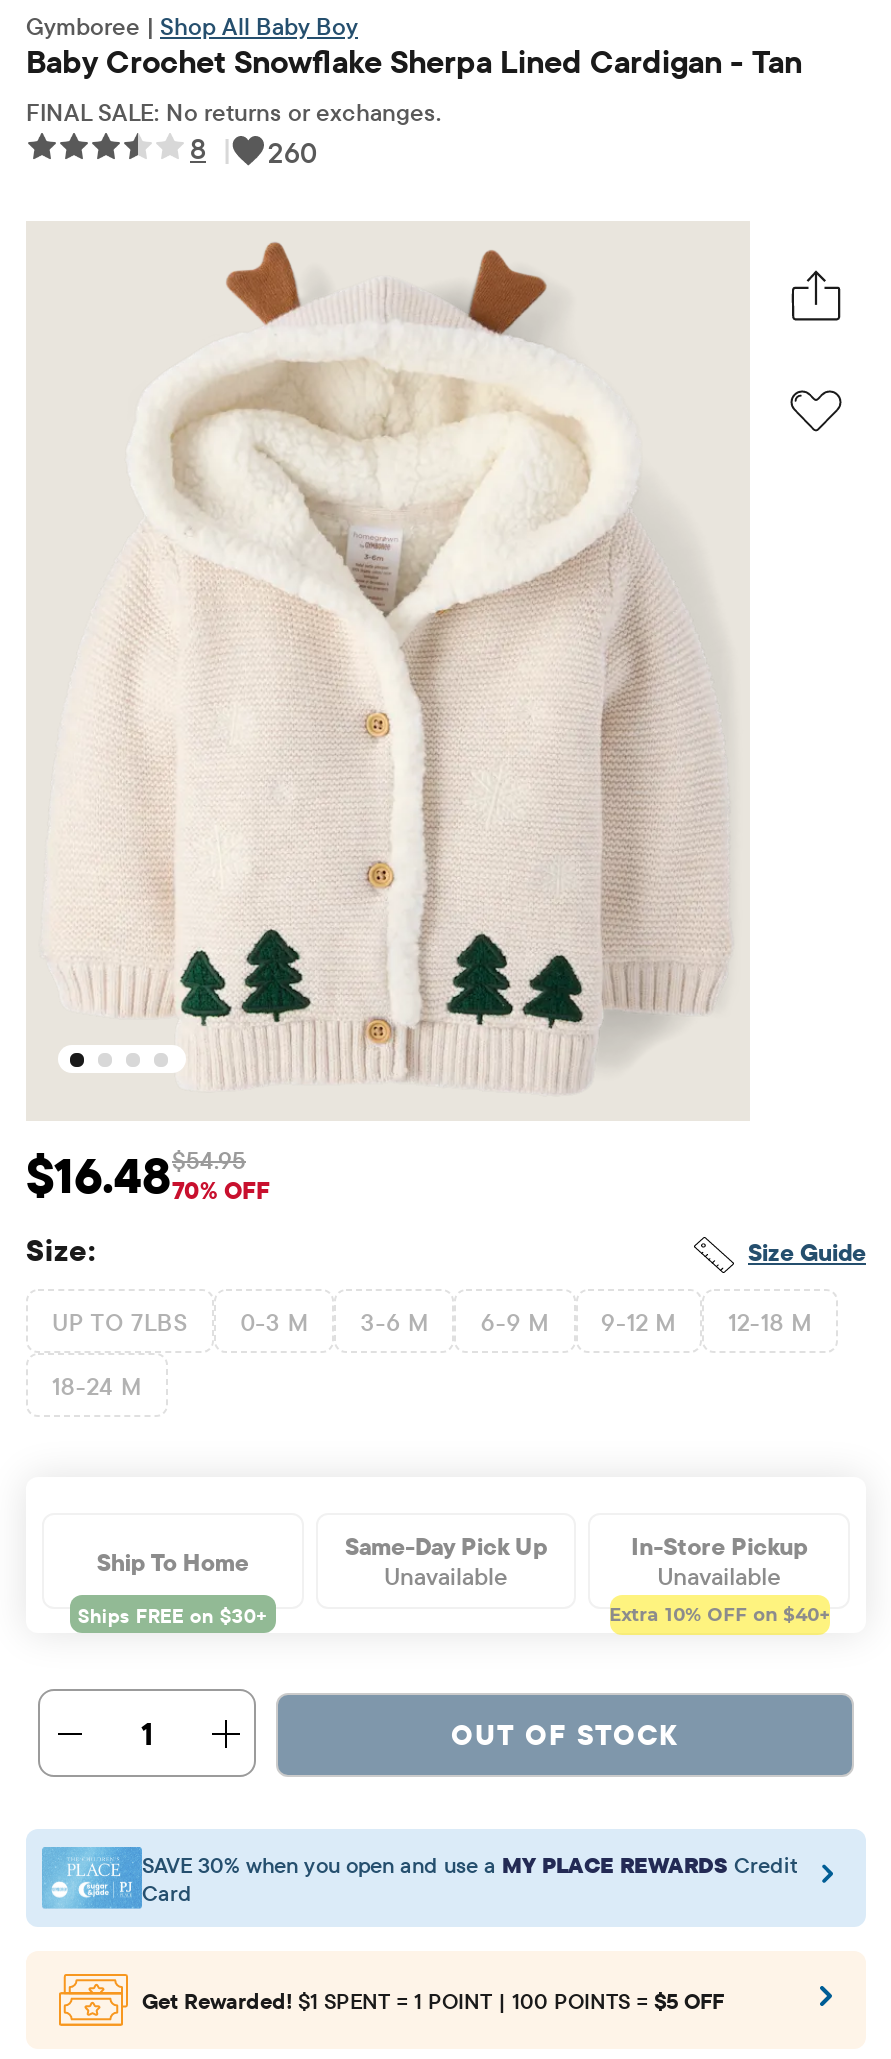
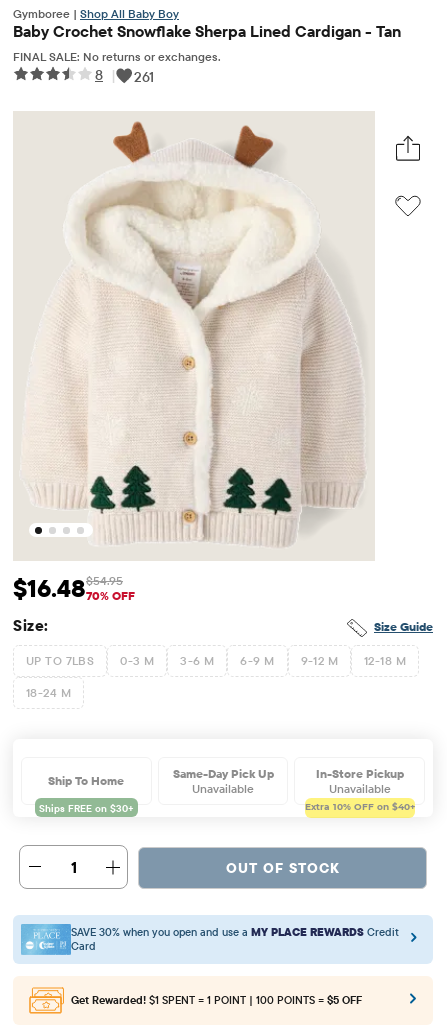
- 260
+ 261
